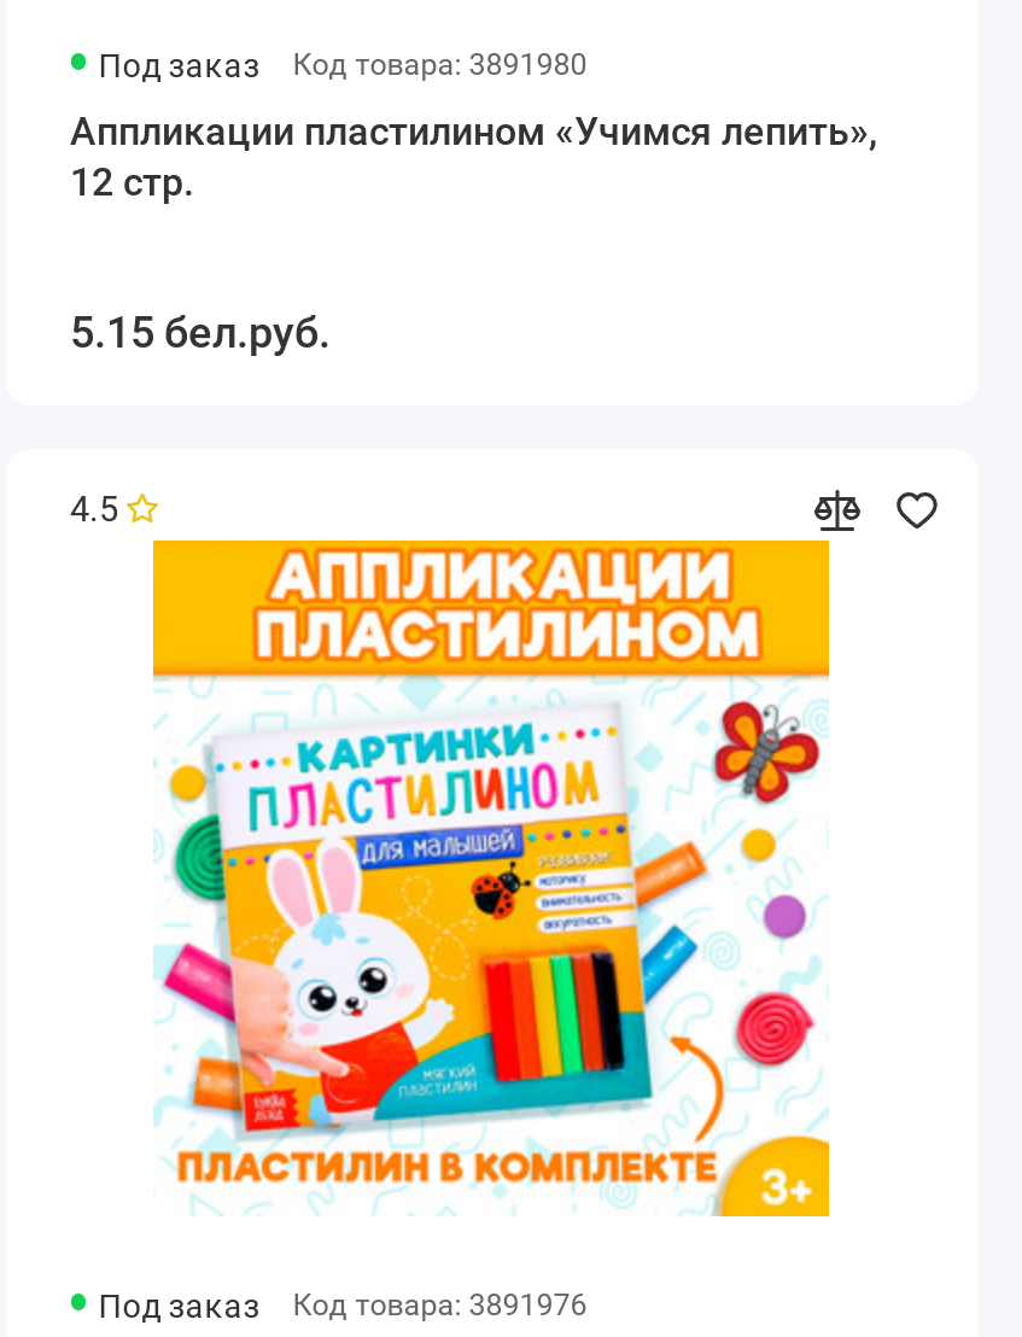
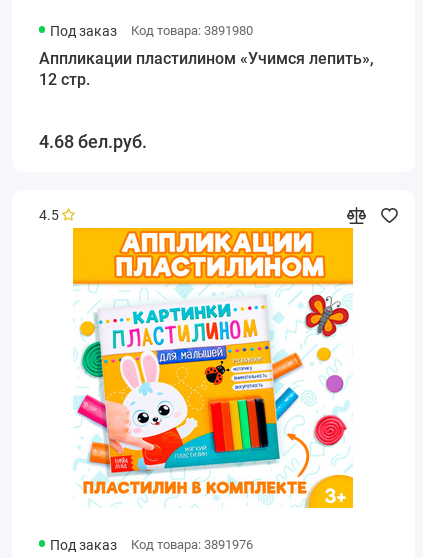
- 5.15 бел.руб.
+ 4.68 бел.руб.
